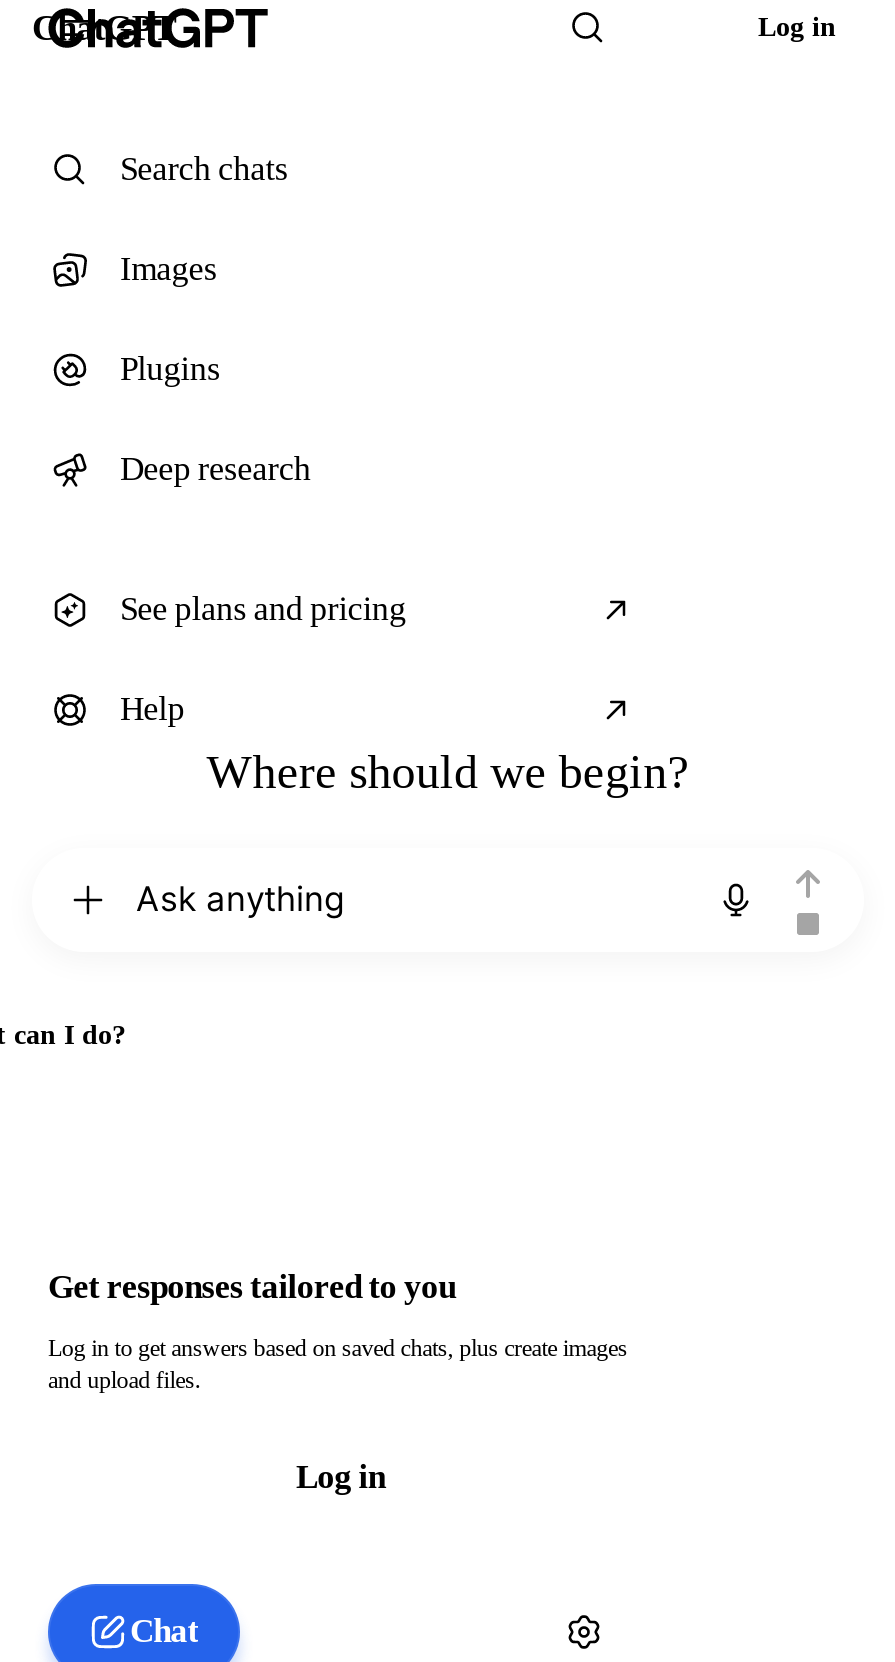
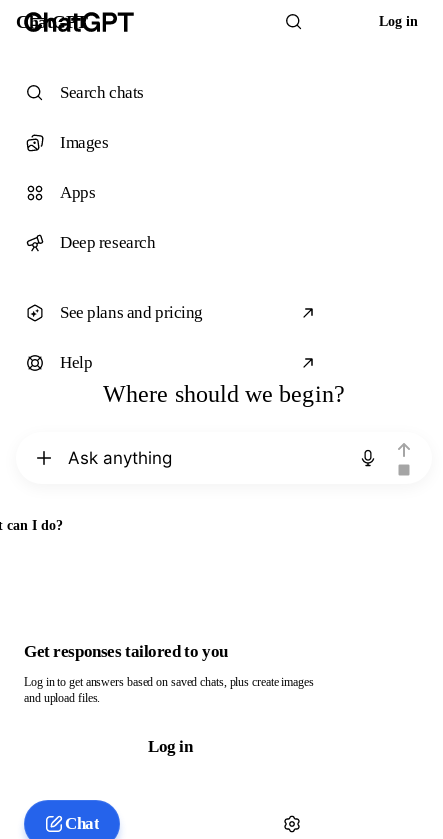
- Plugins
+ Apps
